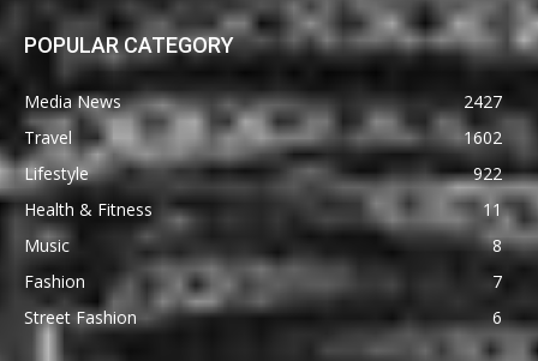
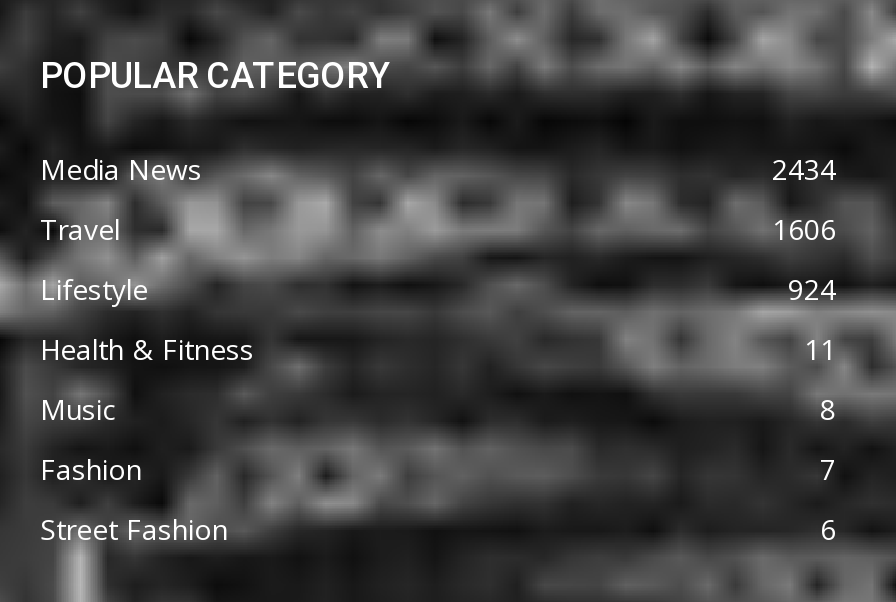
- 2427
+ 2434

- 1602
+ 1606

- 922
+ 924
